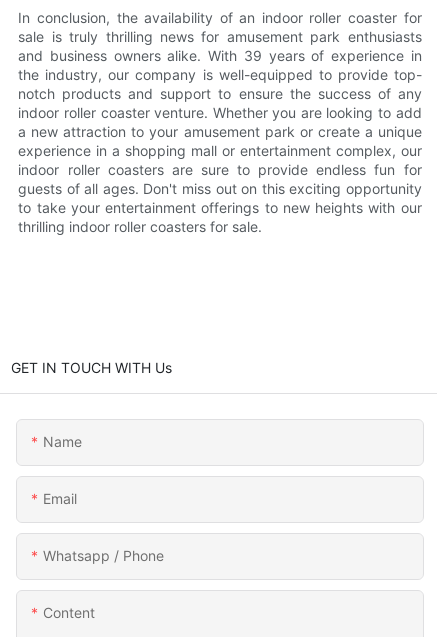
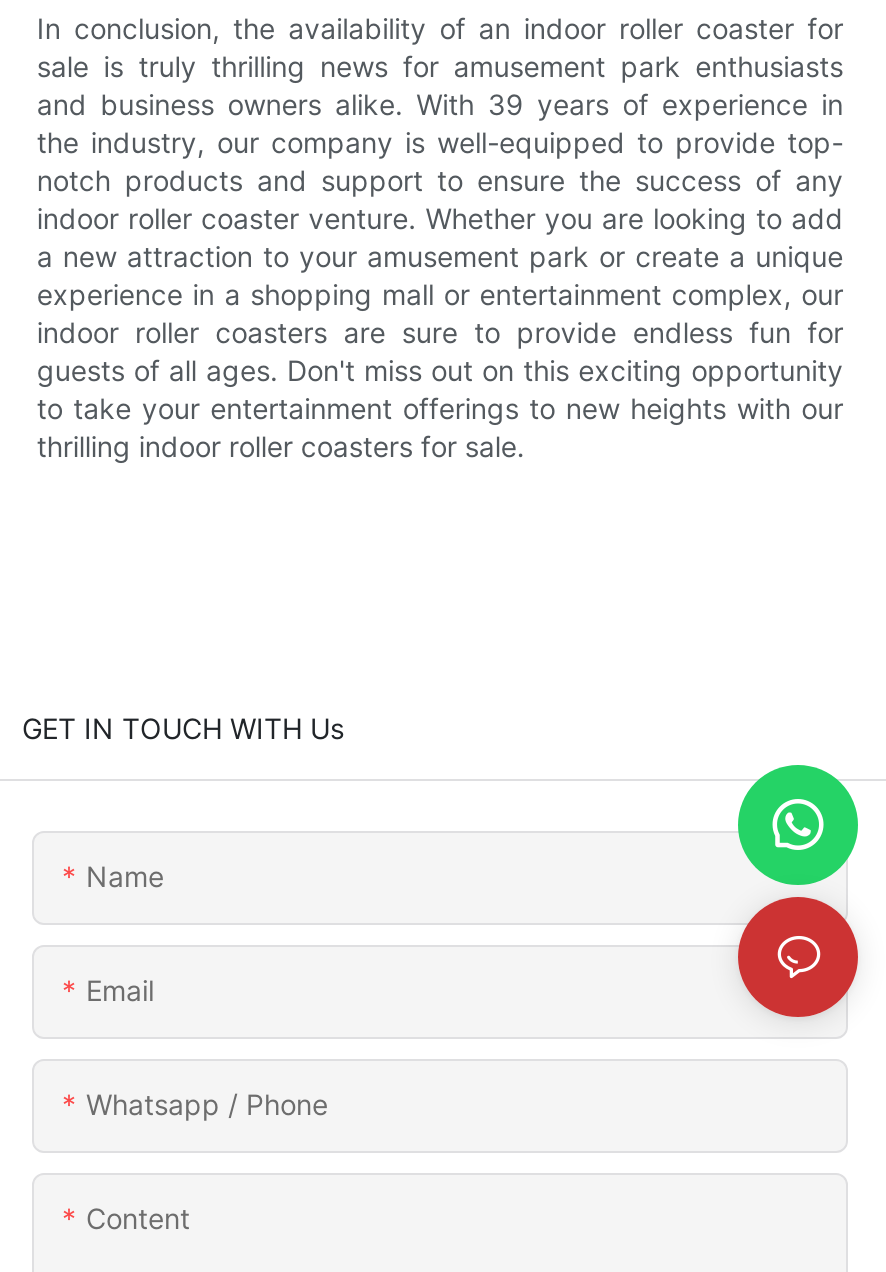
+ [image]
